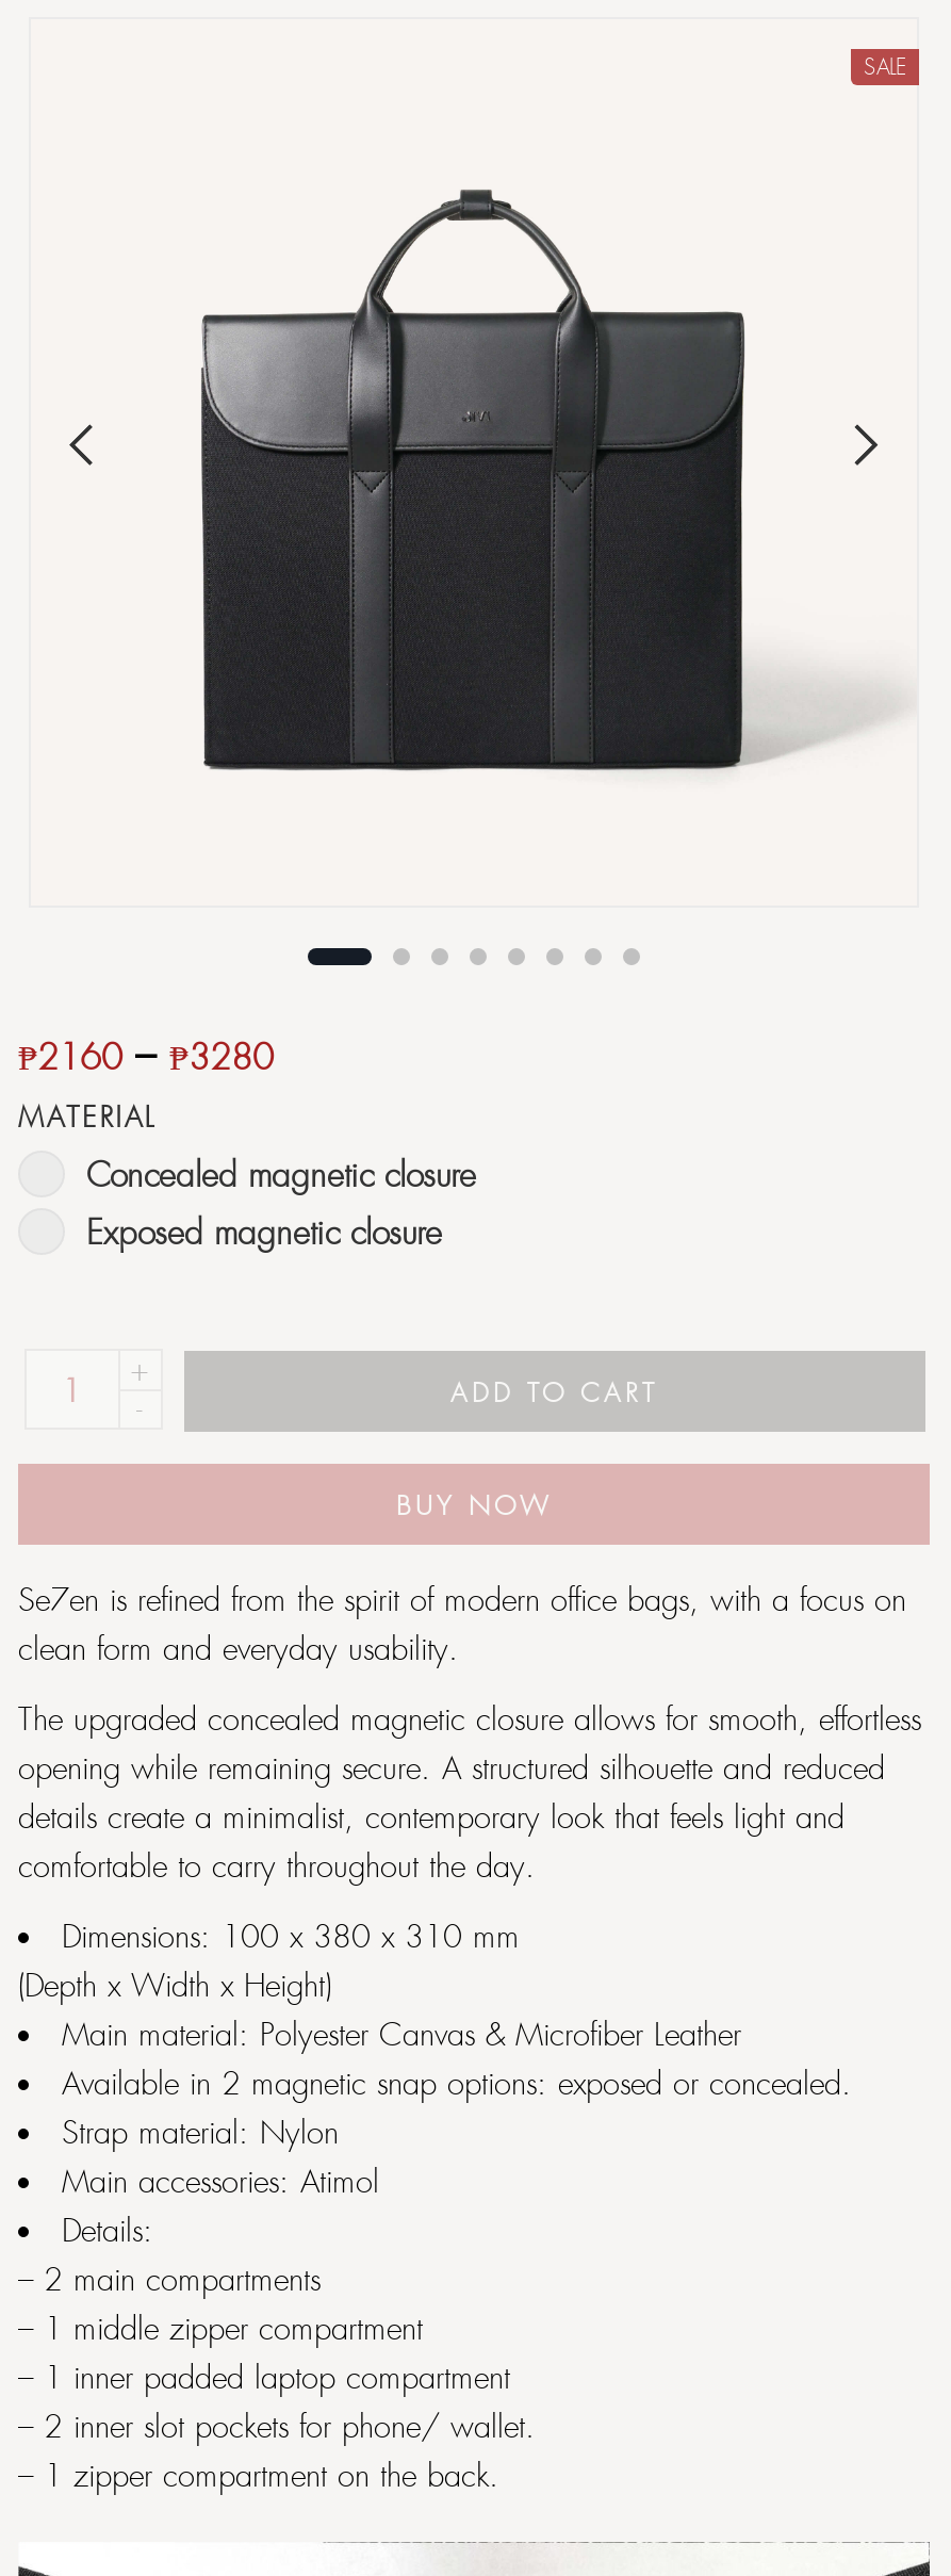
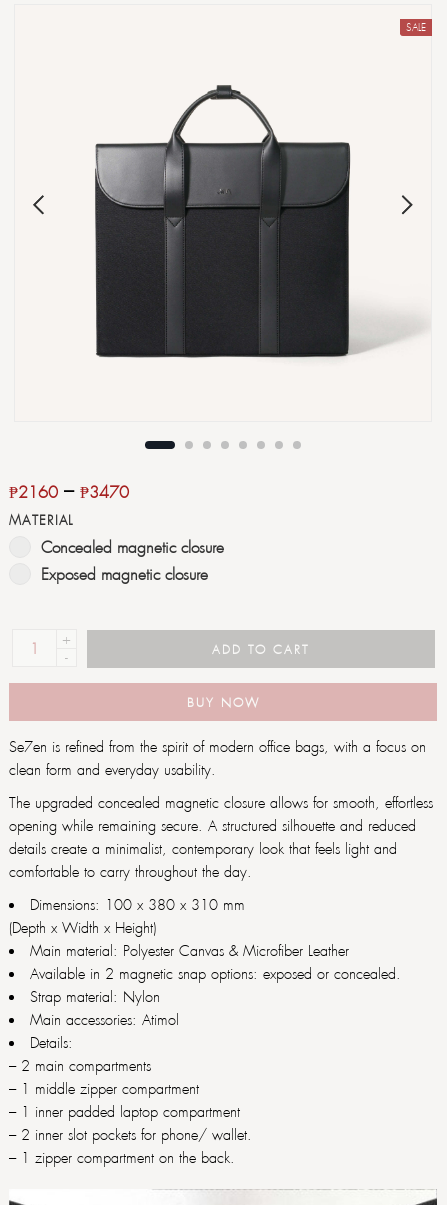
- ₱2160 – ₱3280
+ ₱2160 – ₱3470
